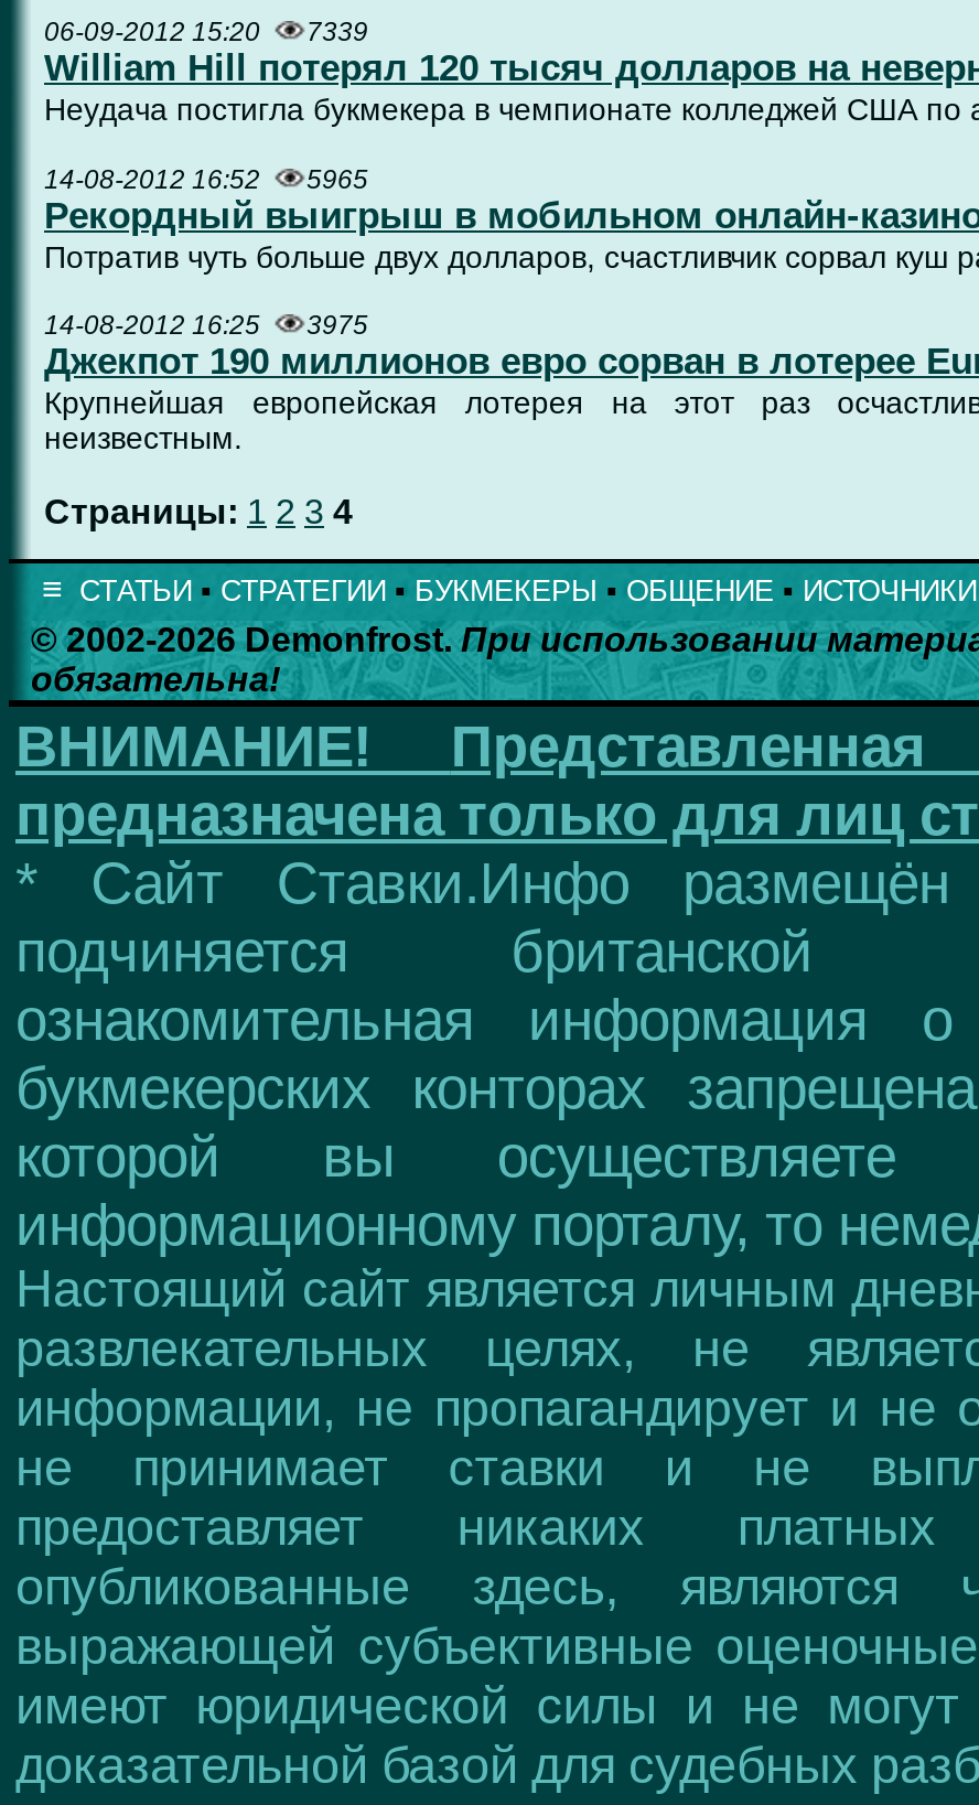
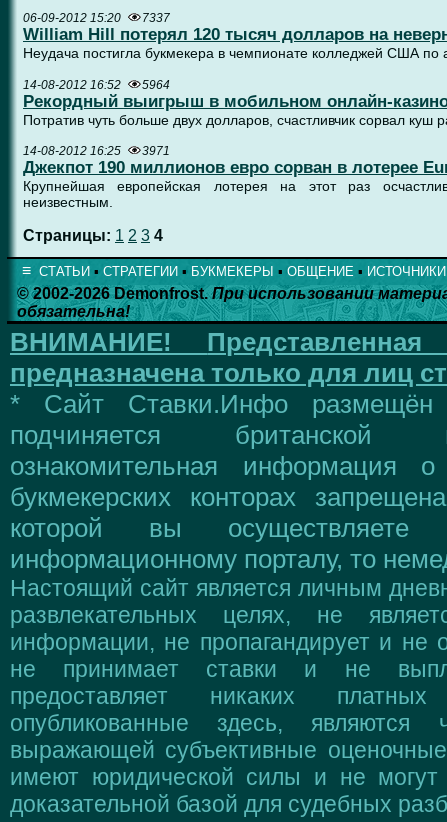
- 06-09-2012 15:20 7339
+ 06-09-2012 15:20 7337

- 14-08-2012 16:52 5965
+ 14-08-2012 16:52 5964

- 14-08-2012 16:25 3975
+ 14-08-2012 16:25 3971
